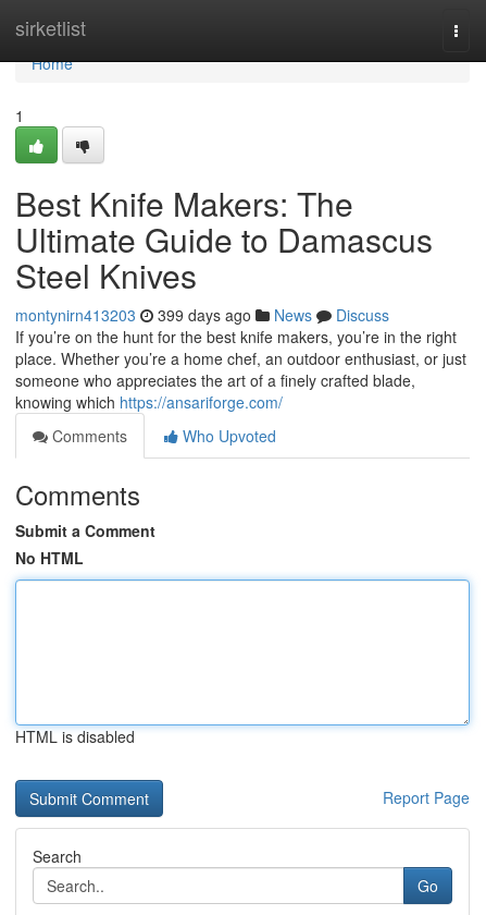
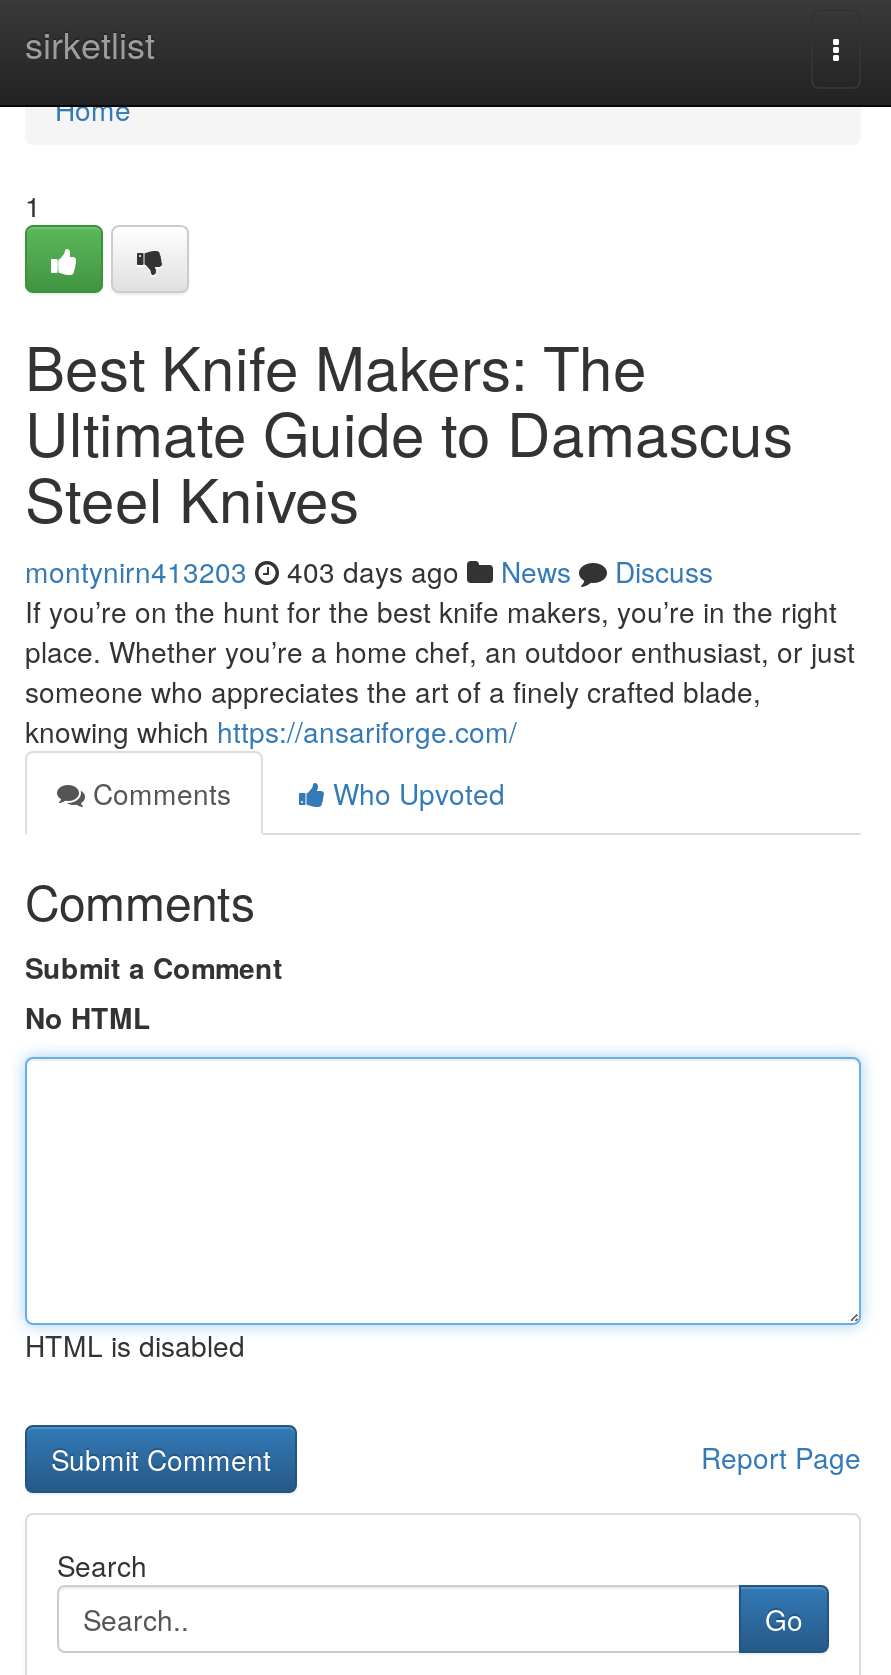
- montynirn413203 399 days ago News Discuss
+ montynirn413203 403 days ago News Discuss
